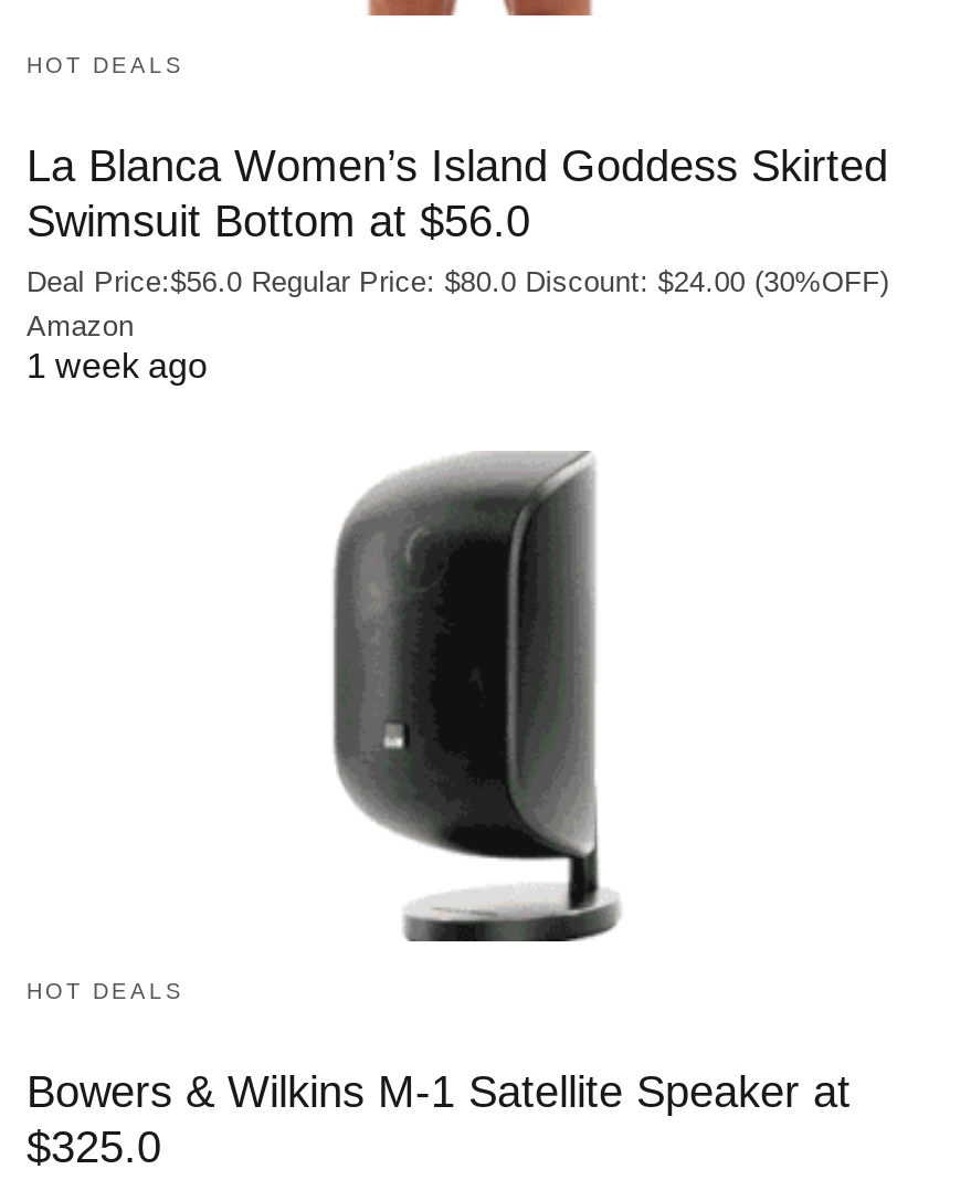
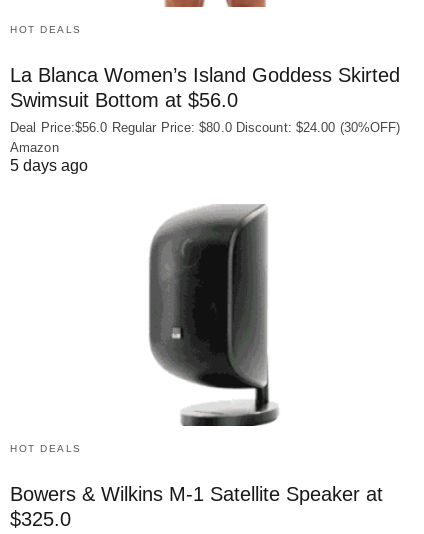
- 1 week ago
+ 5 days ago
